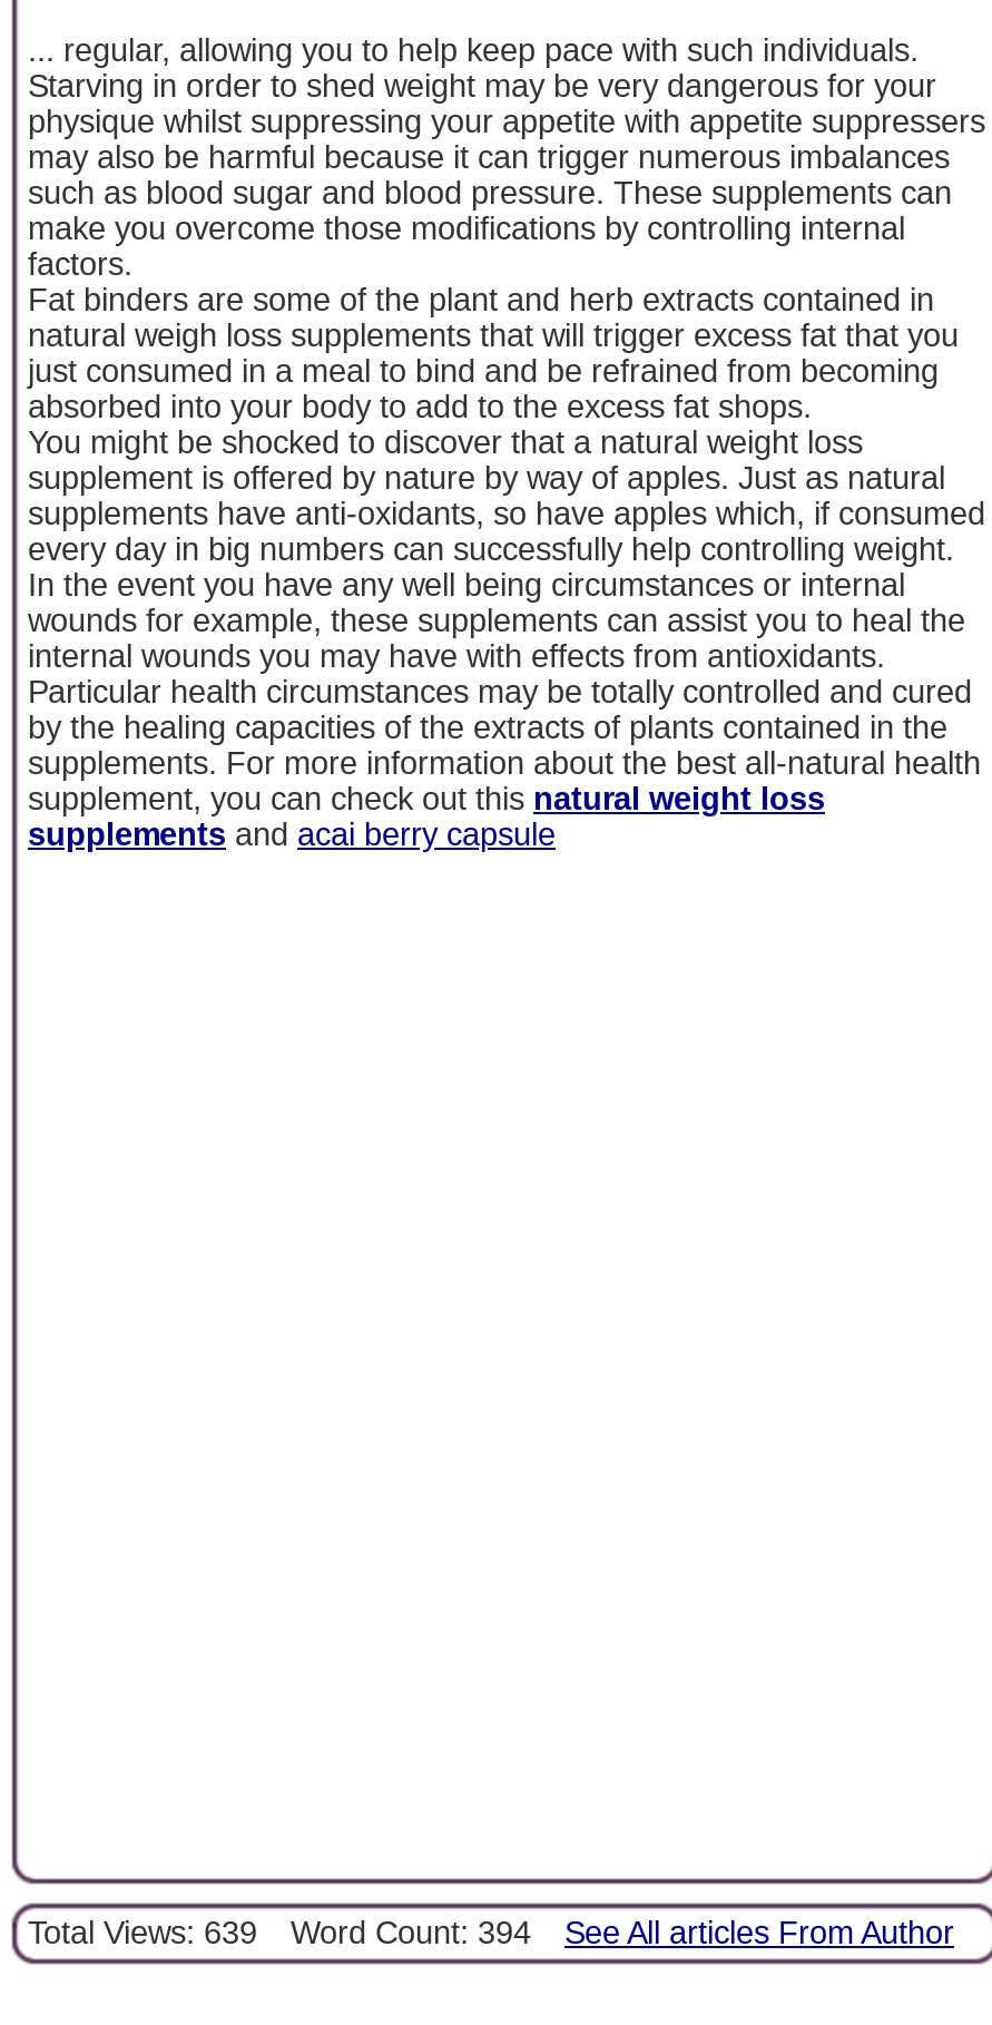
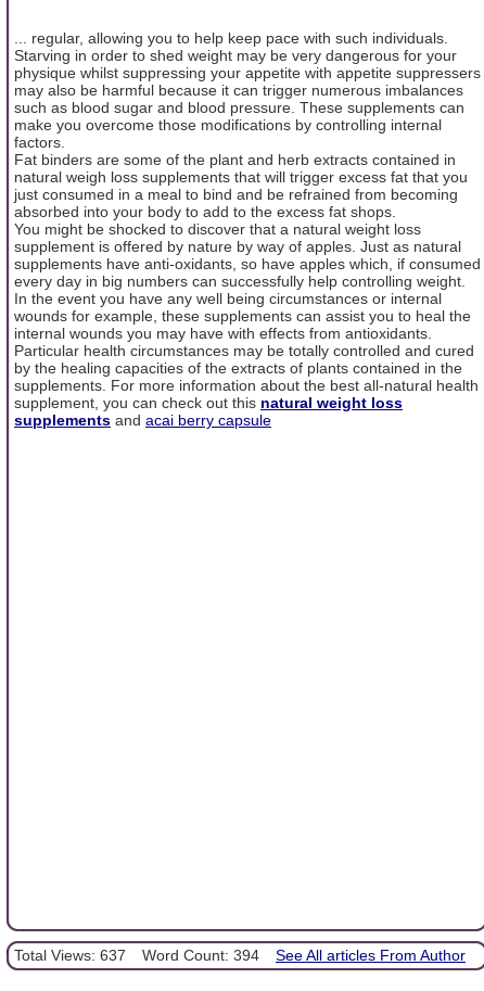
- Total Views: 639 Word Count: 394 See All articles From Author
+ Total Views: 637 Word Count: 394 See All articles From Author
